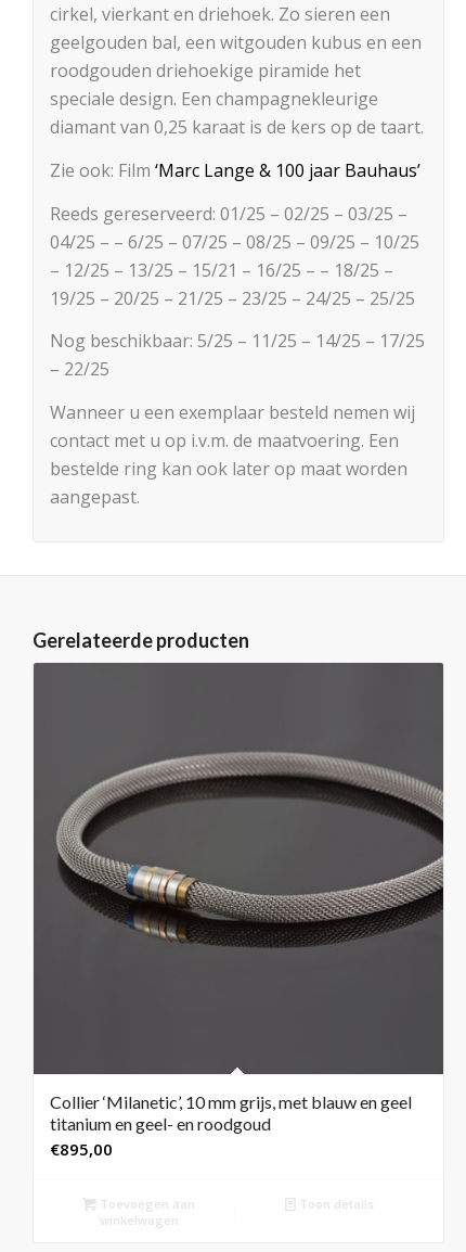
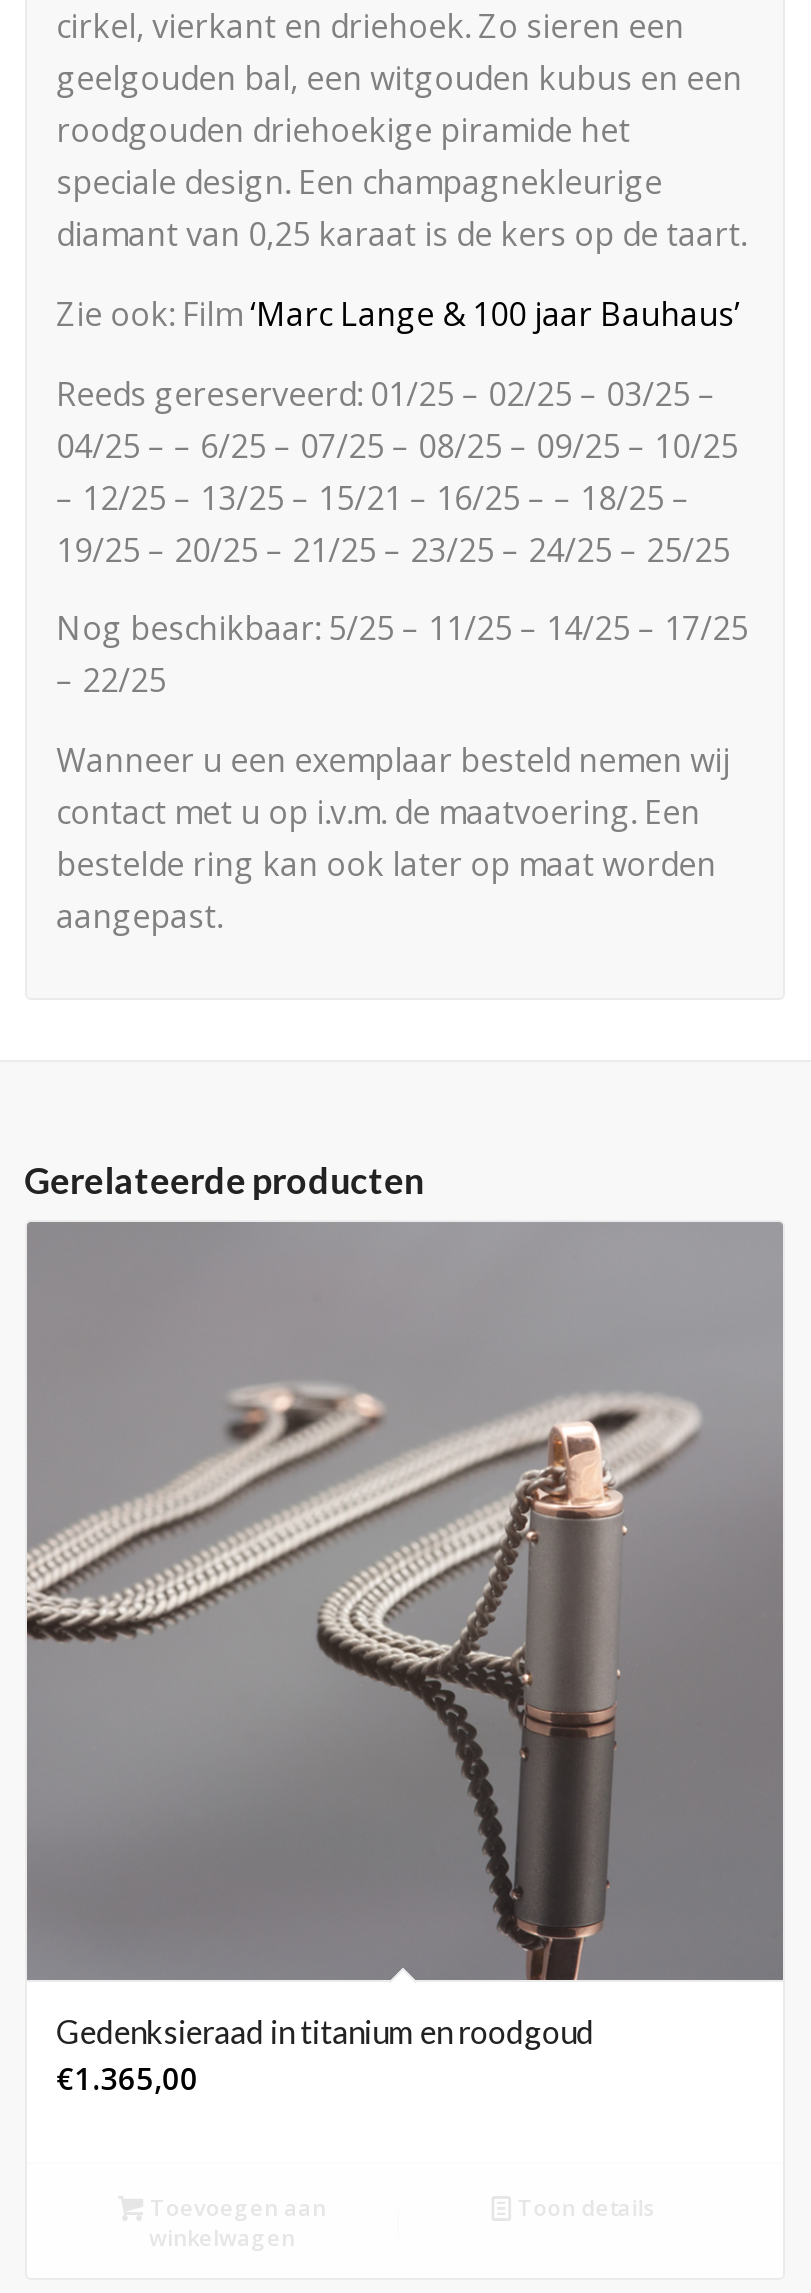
- [image]
- Collier ‘Milanetic’, 10 mm grijs, met blauw en geel
- titanium en geel- en roodgoud
- €895,00
+ [image]
+ Gedenksieraad in titanium en roodgoud
+ €1.365,00
